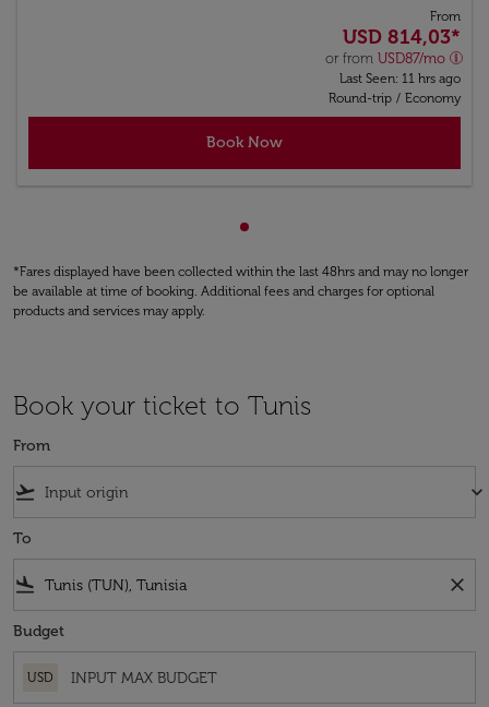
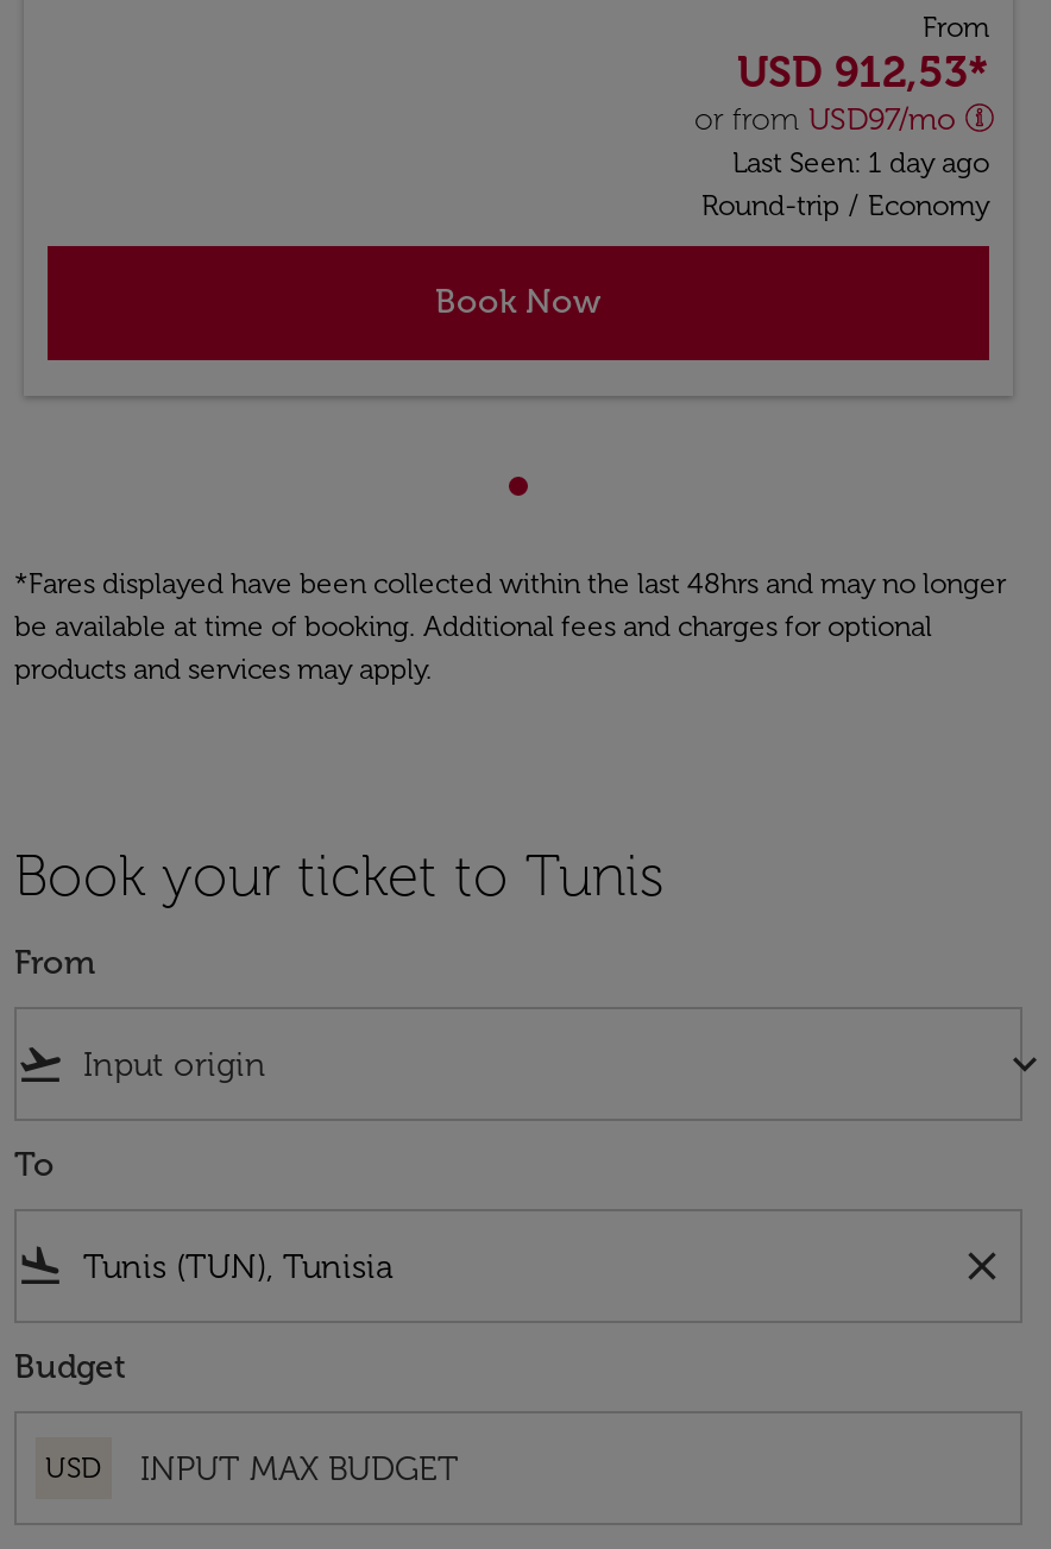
- USD 814,03*
+ USD 912,53*

- or from USD87/mo
+ or from USD97/mo

- Last Seen: 11 hrs ago
+ Last Seen: 1 day ago
